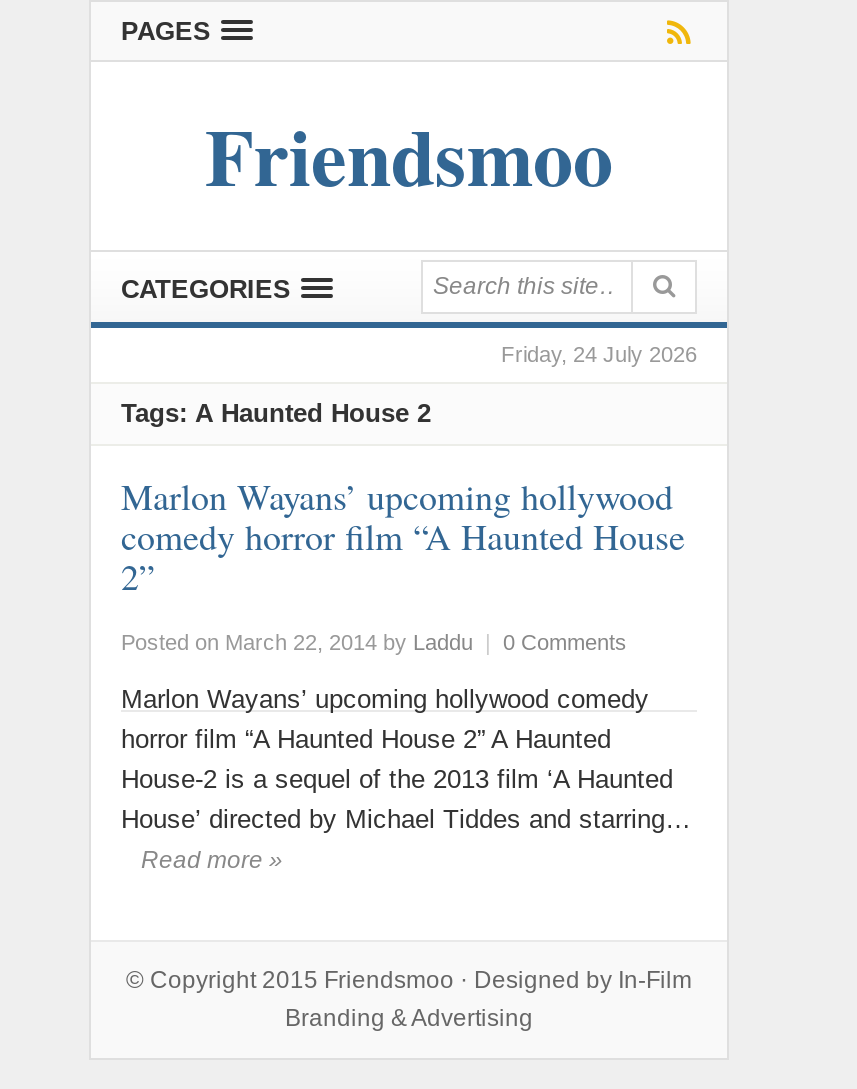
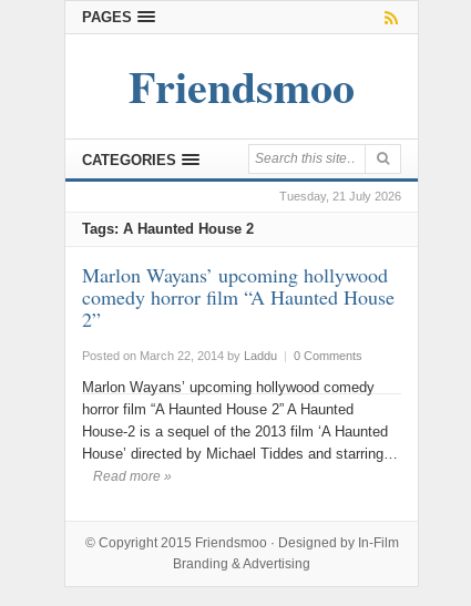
- Friday, 24 July 2026
+ Tuesday, 21 July 2026
